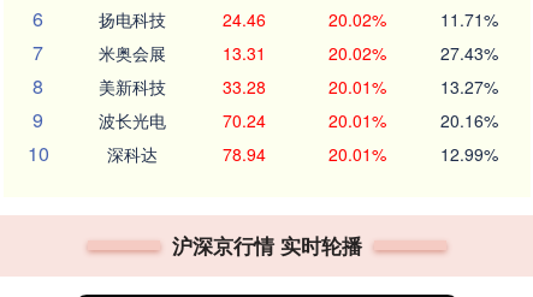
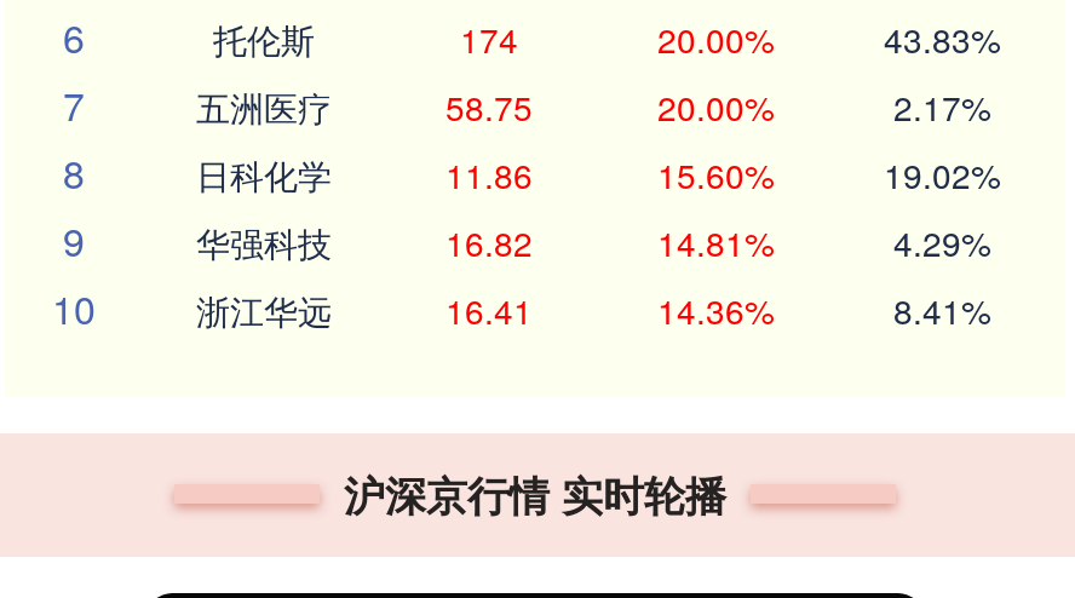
- 扬电科技
- 24.46
- 20.02%
- 11.71%
+ 托伦斯
+ 174
+ 20.00%
+ 43.83%

- 米奥会展
- 13.31
- 20.02%
- 27.43%
+ 五洲医疗
+ 58.75
+ 20.00%
+ 2.17%

- 美新科技
- 33.28
- 20.01%
- 13.27%
+ 日科化学
+ 11.86
+ 15.60%
+ 19.02%

- 波长光电
- 70.24
- 20.01%
- 20.16%
+ 华强科技
+ 16.82
+ 14.81%
+ 4.29%

- 深科达
- 78.94
- 20.01%
- 12.99%
+ 浙江华远
+ 16.41
+ 14.36%
+ 8.41%
